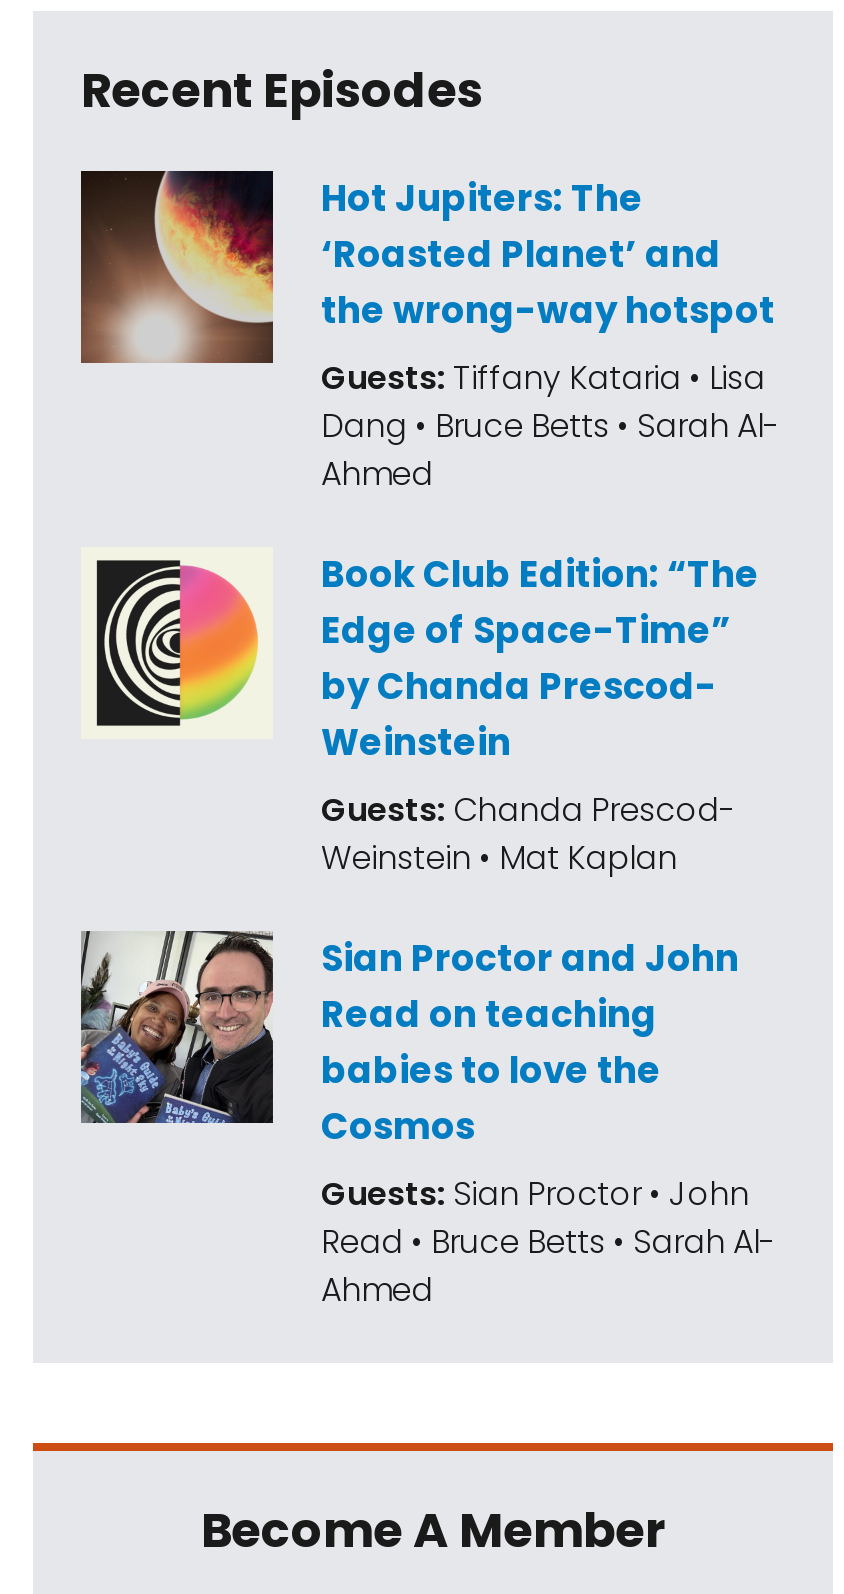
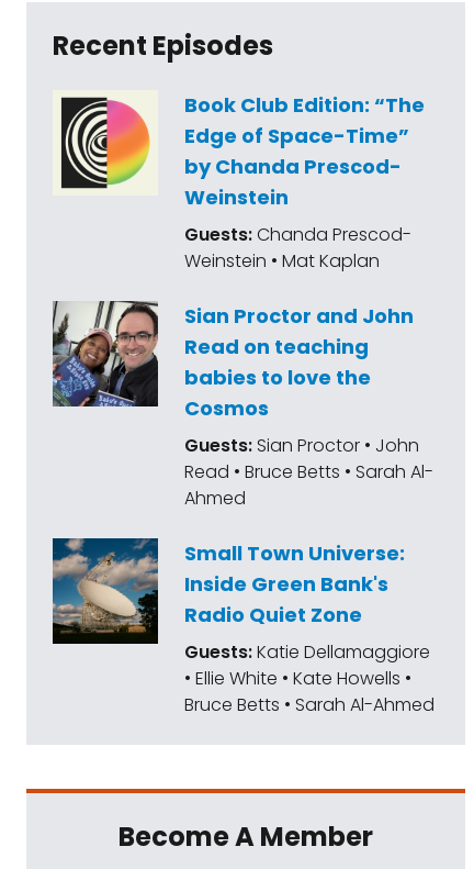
- [image]
- Hot Jupiters: The
- ‘Roasted Planet’ and
- the wrong-way hotspot
- Guests: Tiffany Kataria • Lisa
- Dang • Bruce Betts • Sarah Al-
- Ahmed

moved up: [image] | Book Club Edition: “The | Edge of Space-Time” | ... | Read • Bruce Betts • Sarah Al- | Ahmed

+ [image]
+ Small Town Universe:
+ Inside Green Bank's
+ Radio Quiet Zone
+ Guests: Katie Dellamaggiore
+ • Ellie White • Kate Howells •
+ Bruce Betts • Sarah Al-Ahmed
